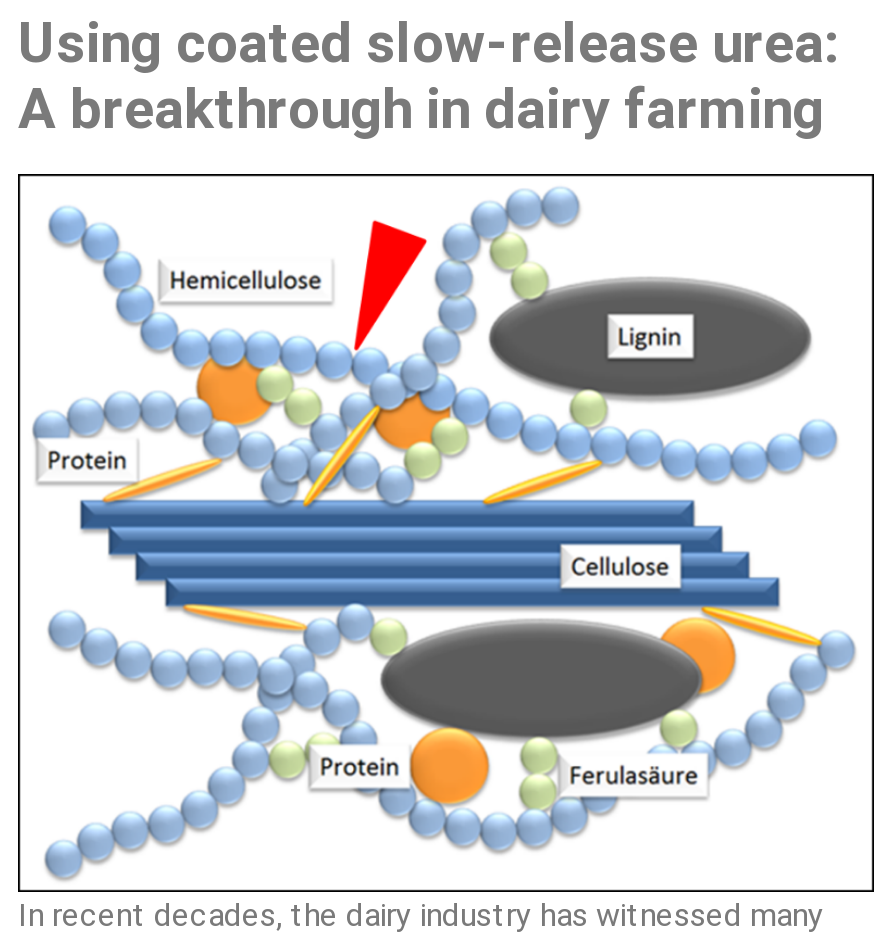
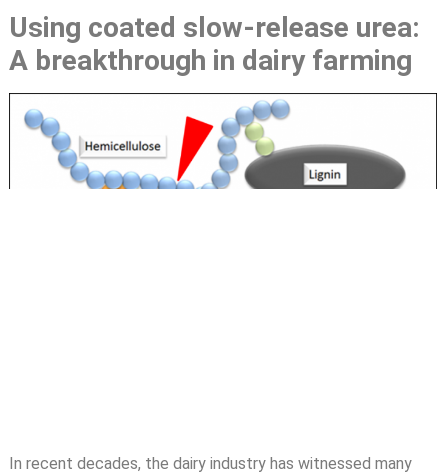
- [image]
